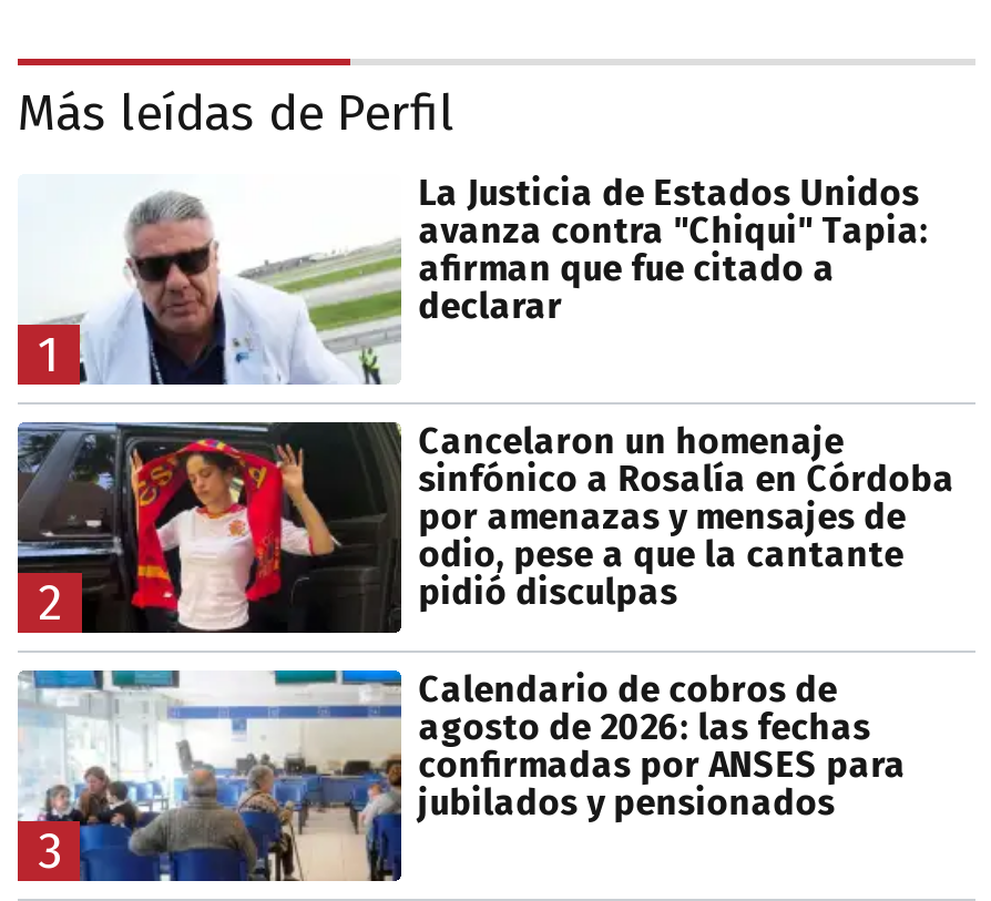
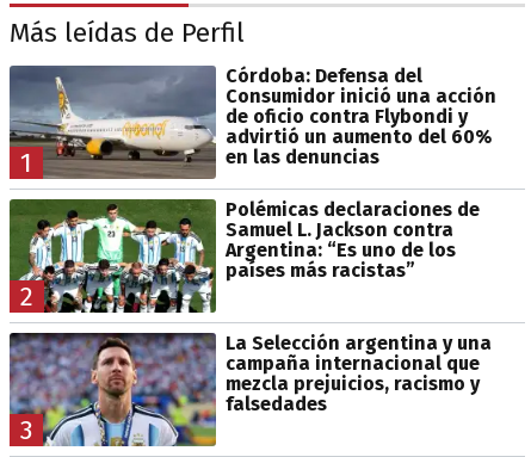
- [image]
- La Justicia de Estados Unidos
- avanza contra "Chiqui" Tapia:
- afirman que fue citado a
- declarar
+ [image]
+ Córdoba: Defensa del
+ Consumidor inició una acción
+ de oficio contra Flybondi y
+ advirtió un aumento del 60%
+ en las denuncias

- [image]
- Cancelaron un homenaje
- sinfónico a Rosalía en Córdoba
- por amenazas y mensajes de
- odio, pese a que la cantante
- pidió disculpas
+ [image]
+ Polémicas declaraciones de
+ Samuel L. Jackson contra
+ Argentina: “Es uno de los
+ países más racistas”

- [image]
- Calendario de cobros de
- agosto de 2026: las fechas
- confirmadas por ANSES para
- jubilados y pensionados
+ [image]
+ La Selección argentina y una
+ campaña internacional que
+ mezcla prejuicios, racismo y
+ falsedades
